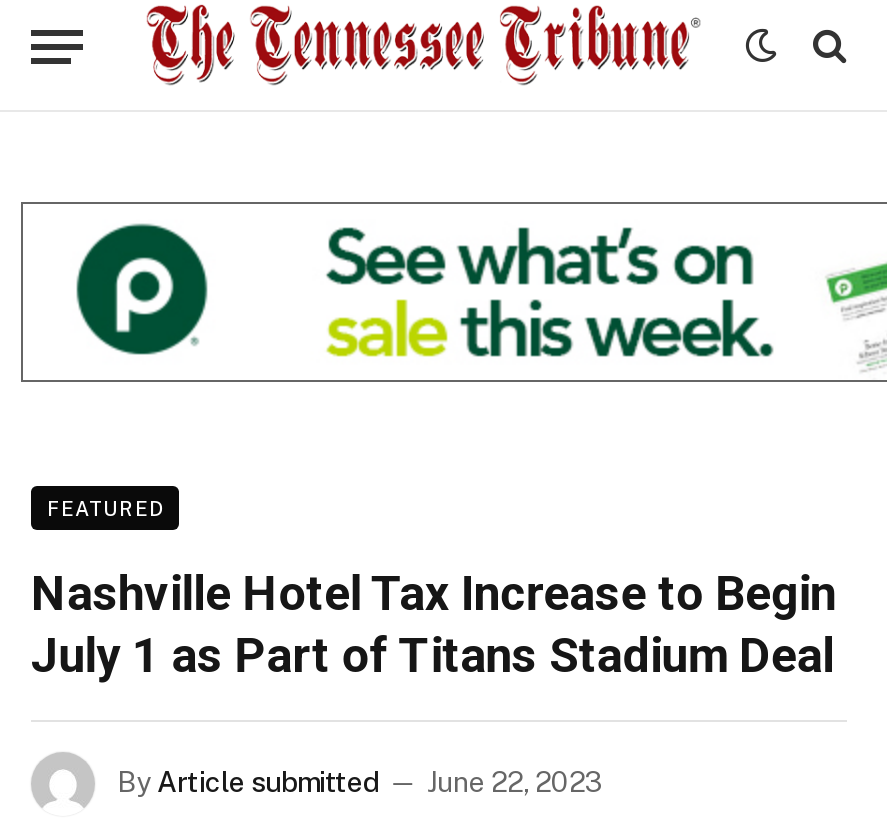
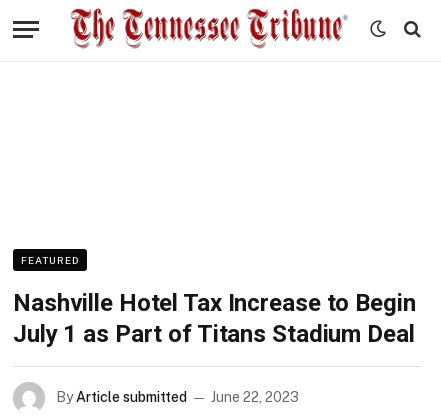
- [image]
